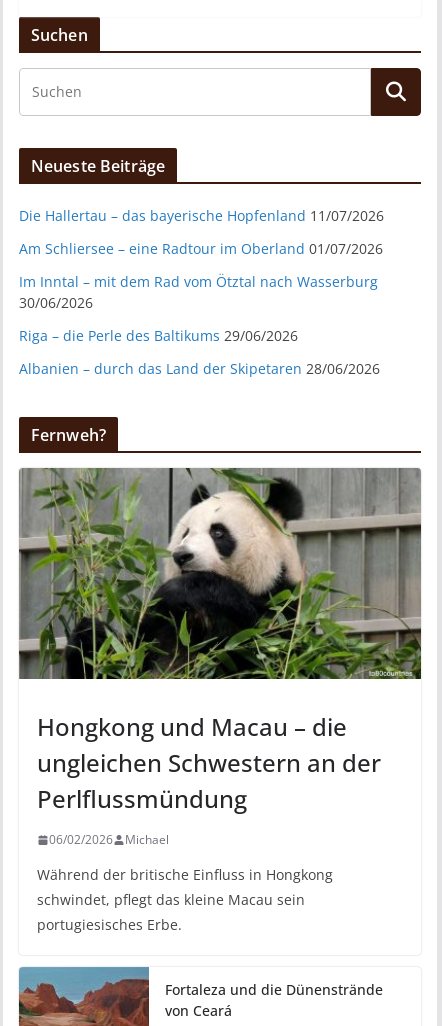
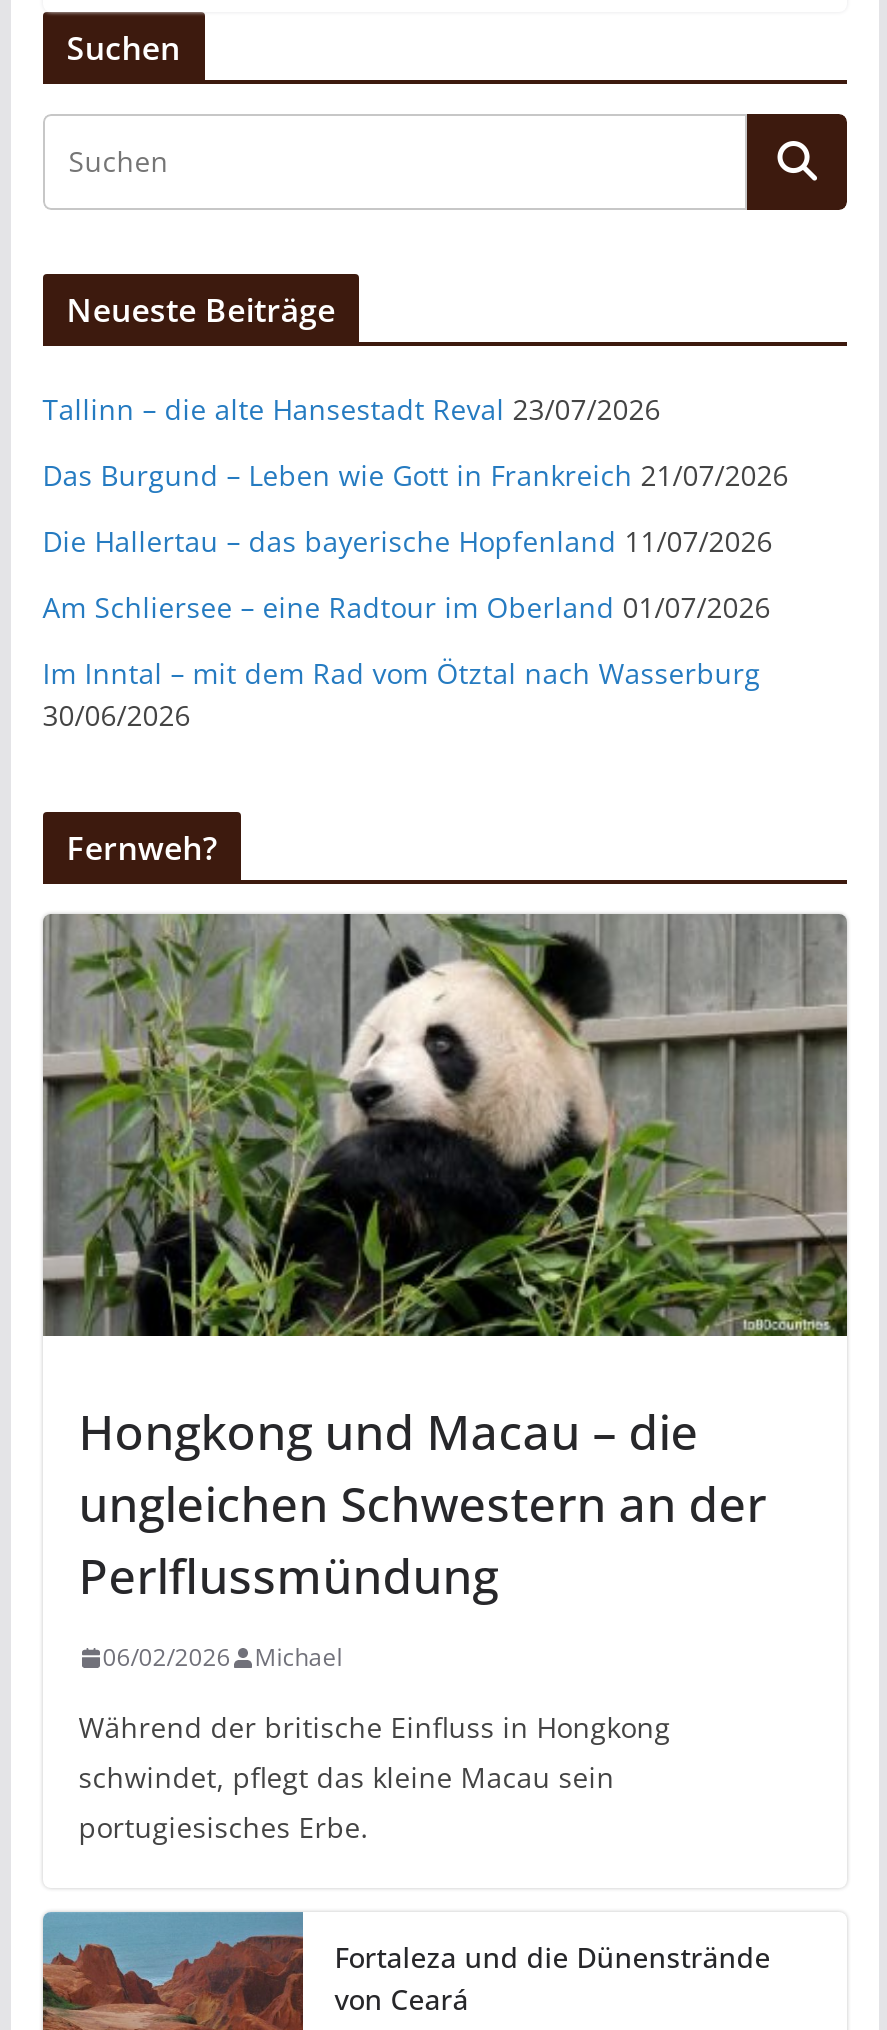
+ Tallinn – die alte Hansestadt Reval 23/07/2026
+ Das Burgund – Leben wie Gott in Frankreich 21/07/2026

moved down: Die Hallertau – das bayerische Hopfenland 11/07/2026 | Am Schliersee – eine Radtour im Oberland 01/07/2026 | Im Inntal – mit dem Rad vom Ötztal nach Wasserburg | 30/06/2026

- Riga – die Perle des Baltikums 29/06/2026
- Albanien – durch das Land der Skipetaren 28/06/2026
